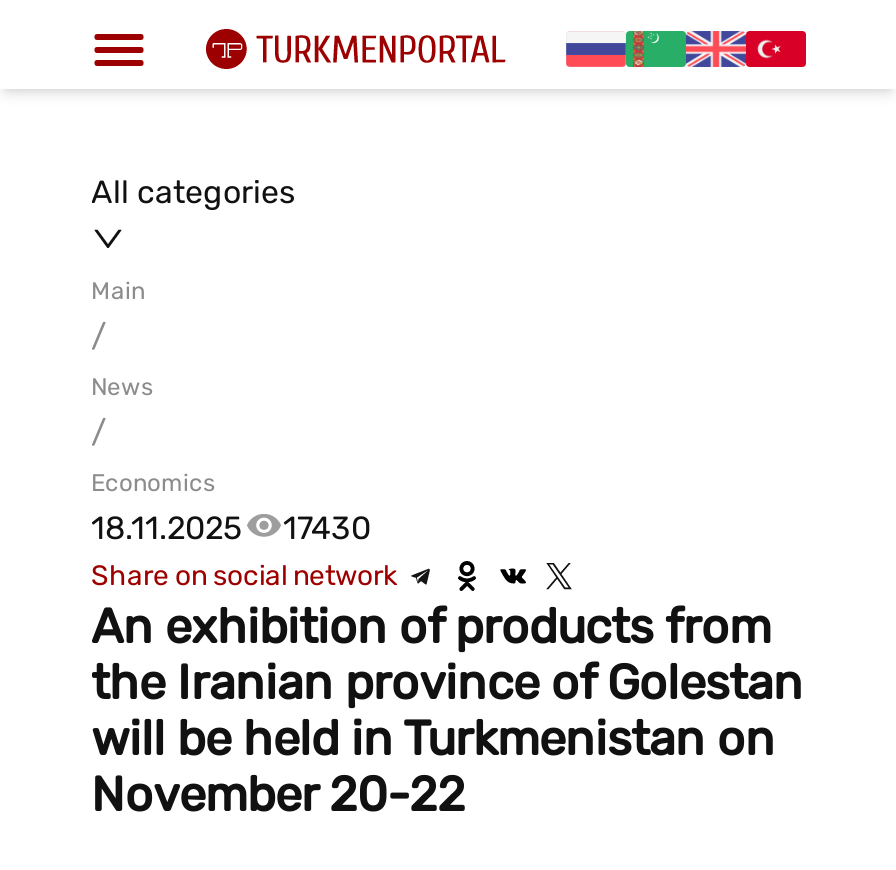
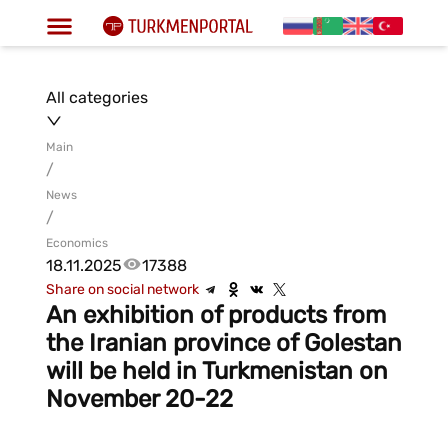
- 18.11.2025 17430
+ 18.11.2025 17388
